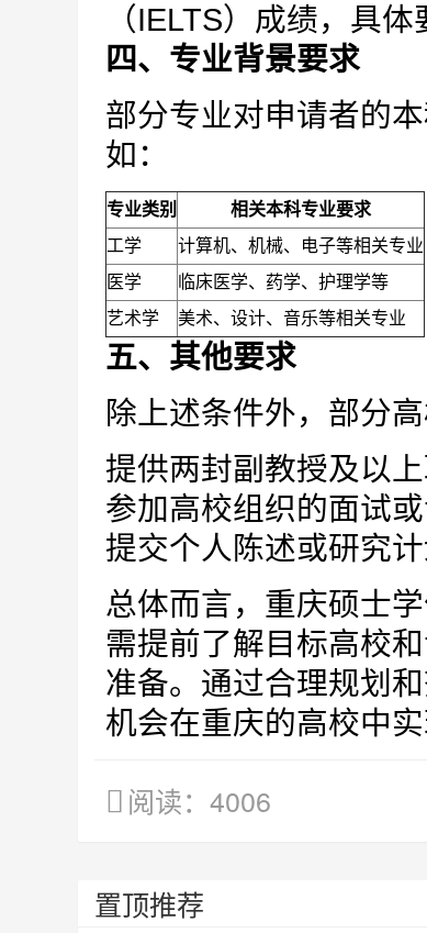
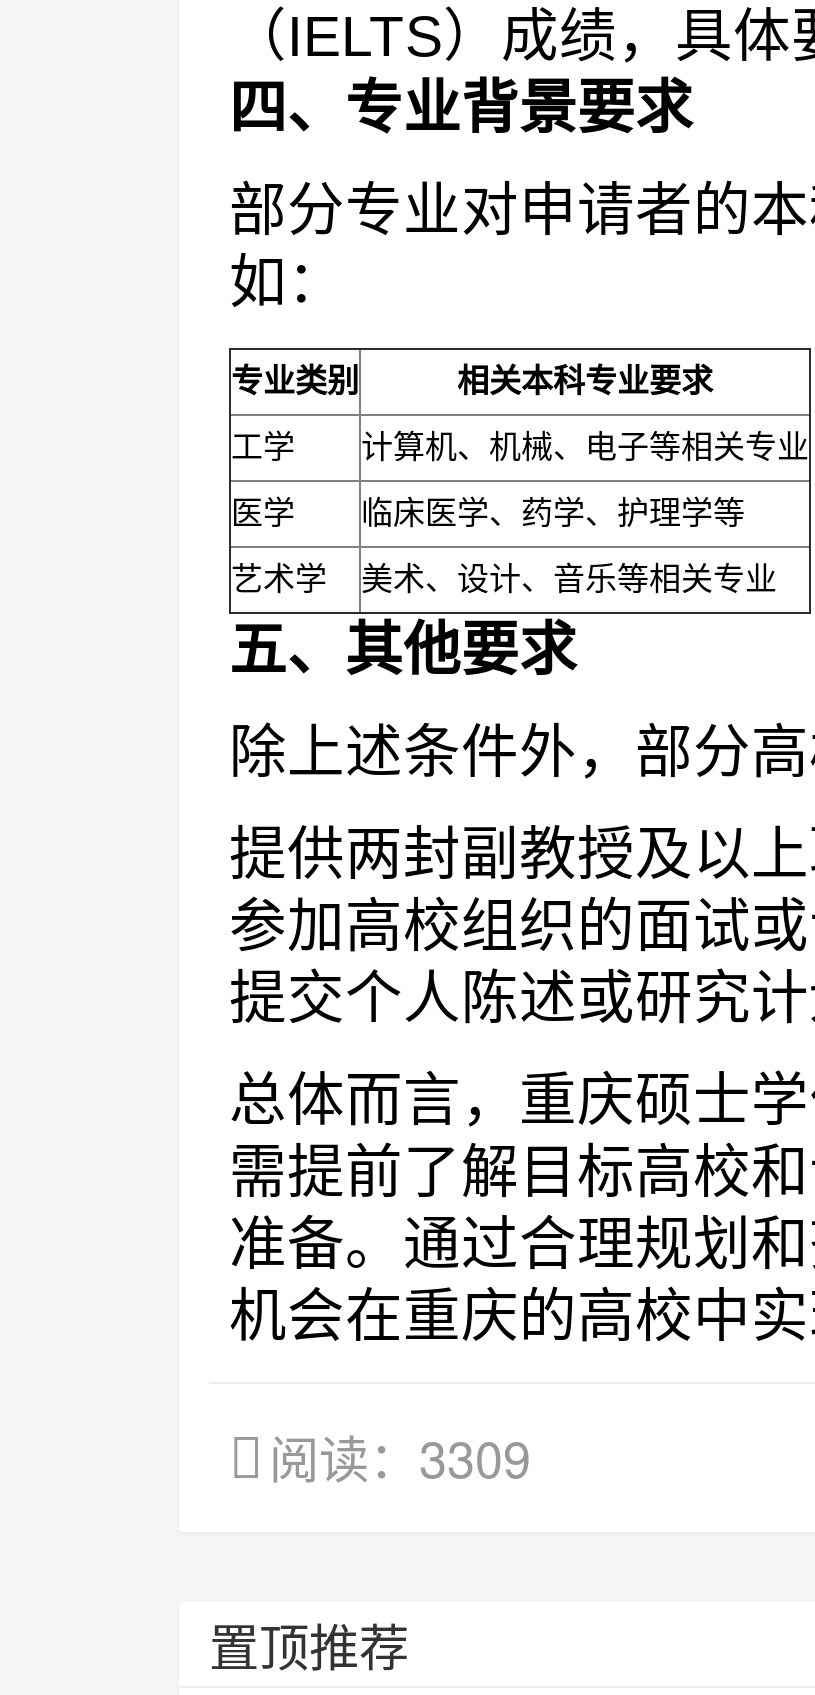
- 阅读：4006
+ 阅读：3309
